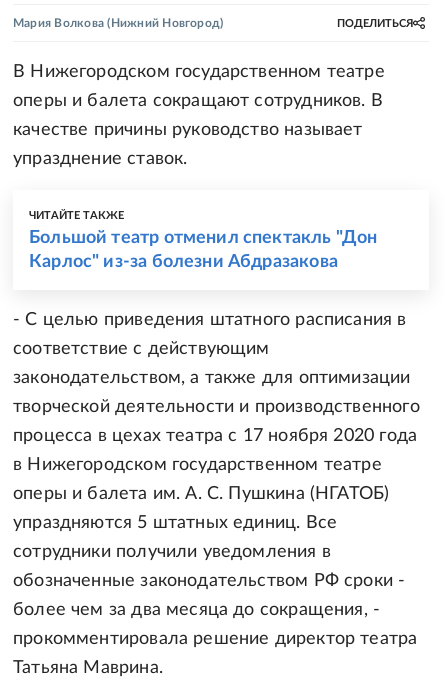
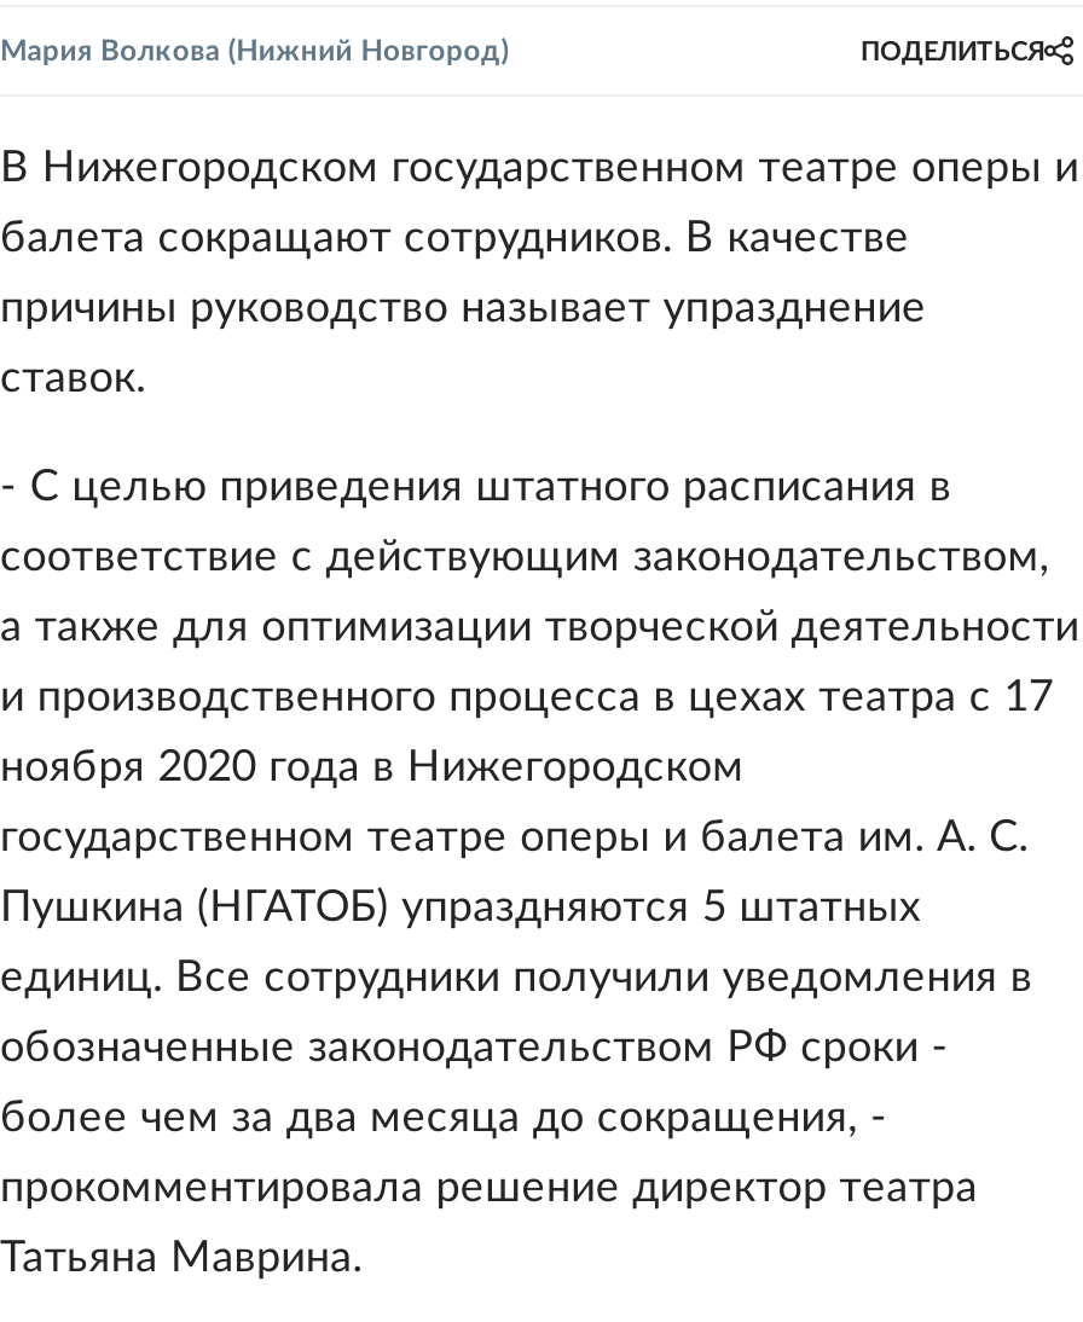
- В Нижегородском государственном театре
- оперы и балета сокращают сотрудников. В
- качестве причины руководство называет
- упразднение ставок.
- ЧИТАЙТЕ ТАКЖЕ
- Большой театр отменил спектакль "Дон
- Карлос" из-за болезни Абдразакова
+ В Нижегородском государственном театре оперы и
+ балета сокращают сотрудников. В качестве
+ причины руководство называет упразднение
+ ставок.
